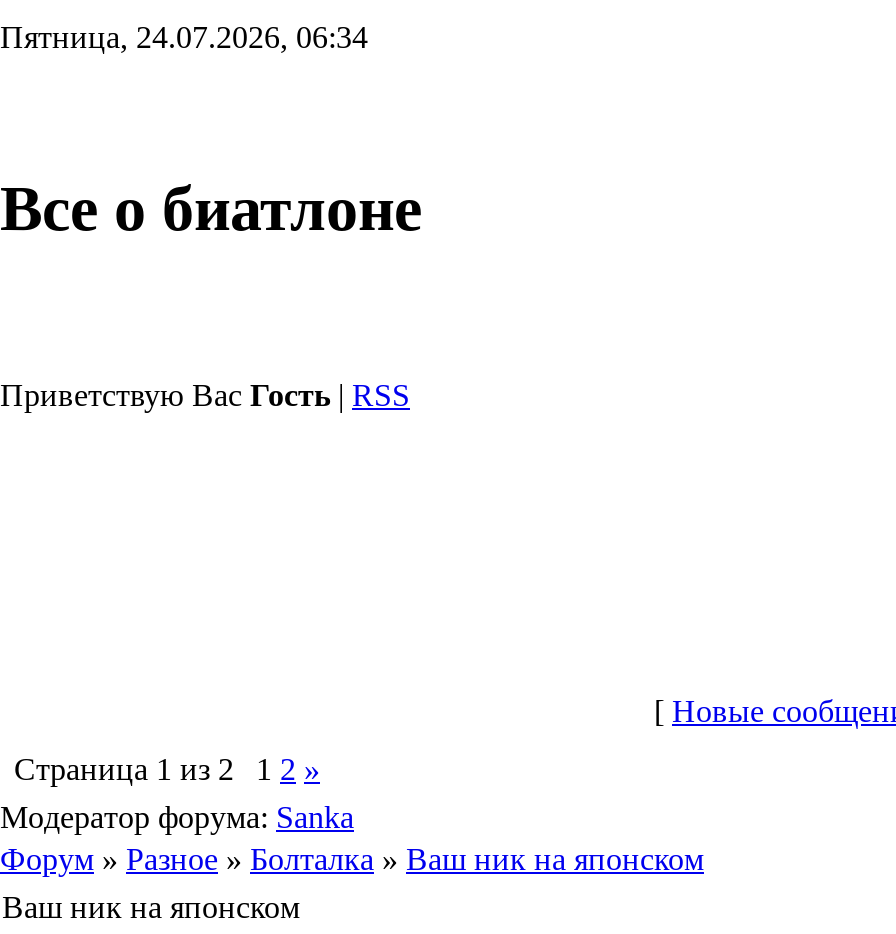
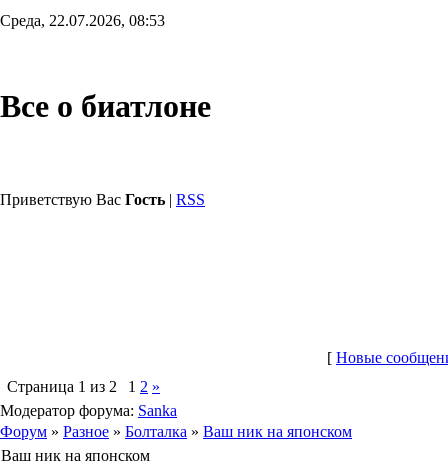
- Пятница, 24.07.2026, 06:34
+ Среда, 22.07.2026, 08:53
